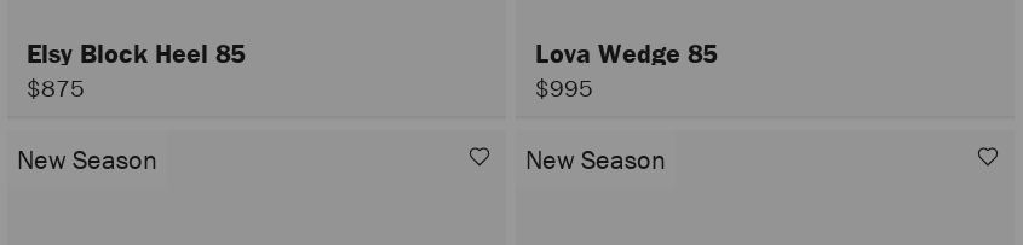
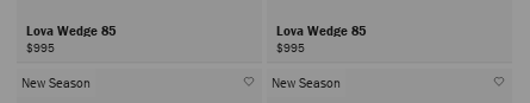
- Elsy Block Heel 85
- $875
+ Lova Wedge 85
+ $995
